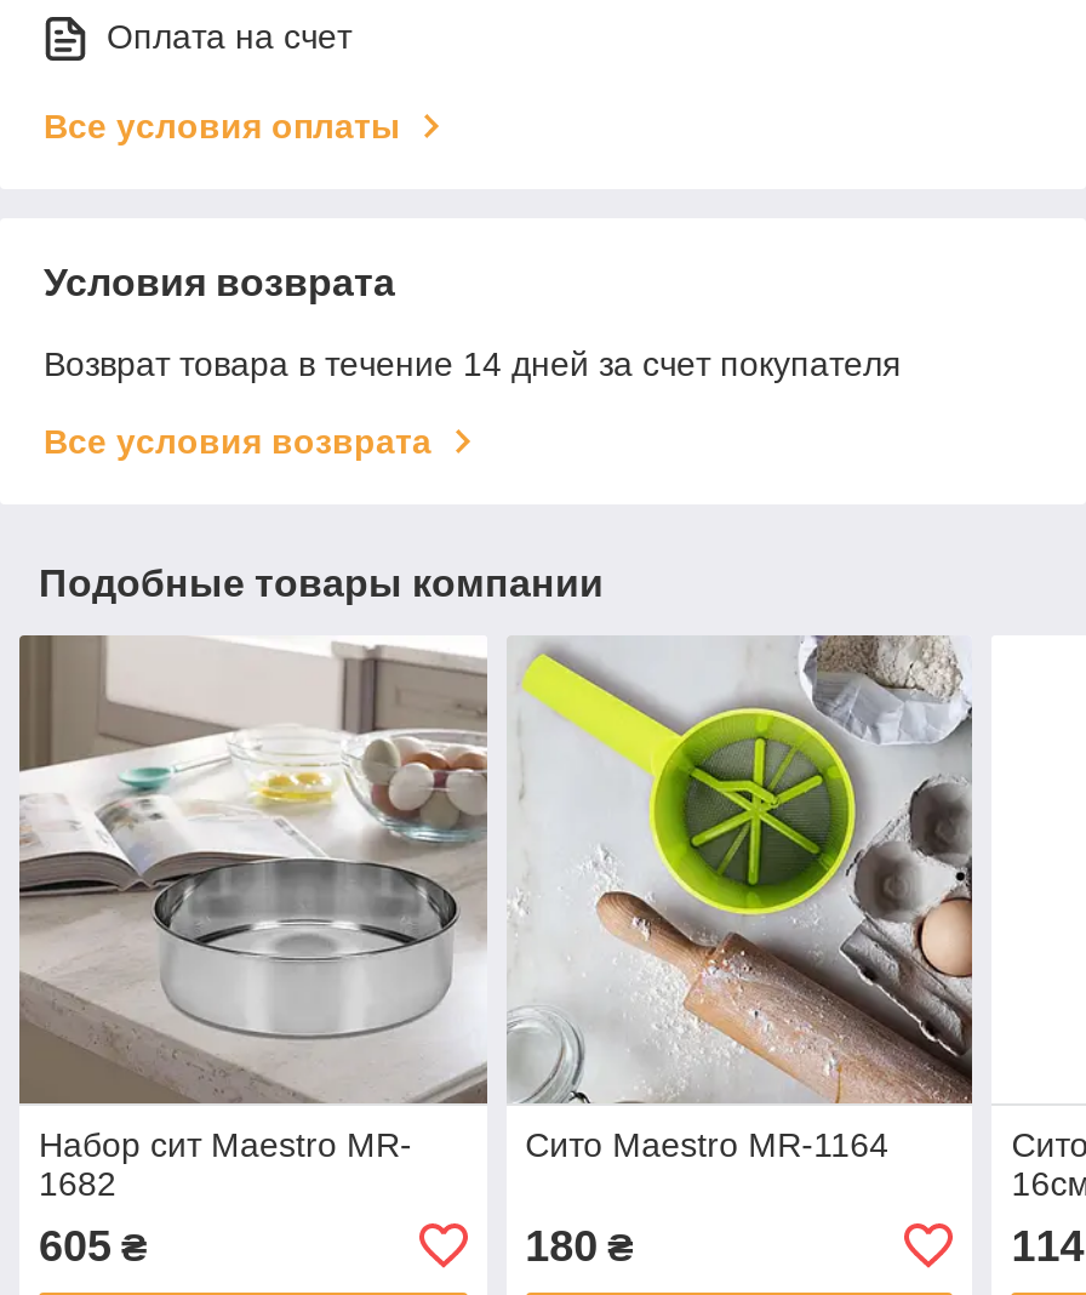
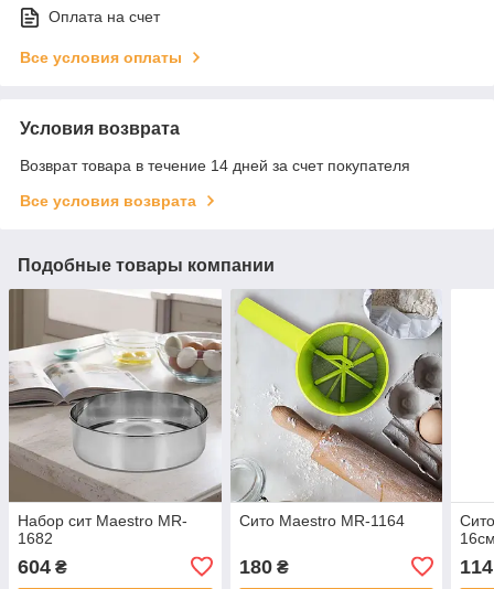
- 605 ₴
+ 604 ₴
